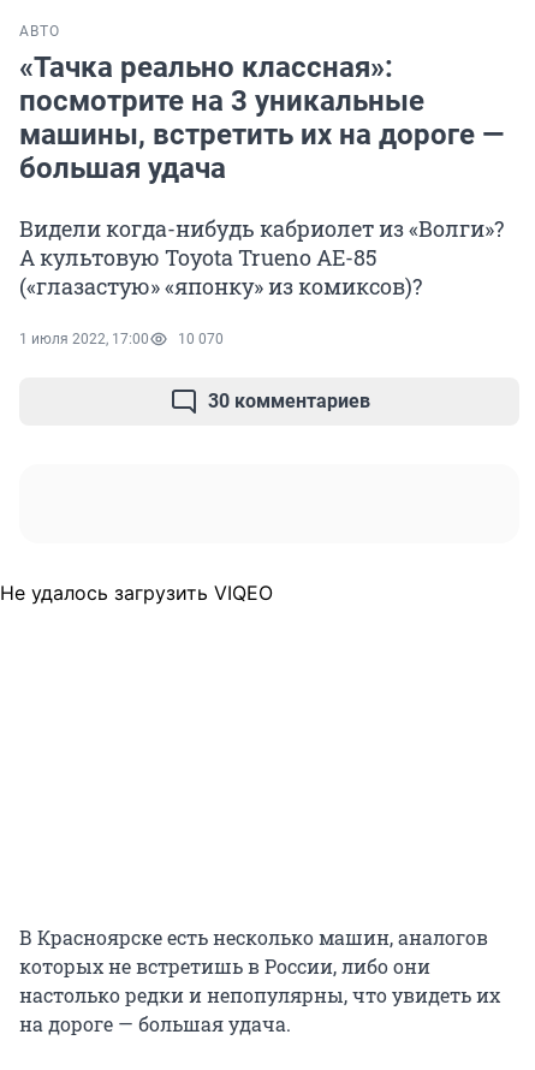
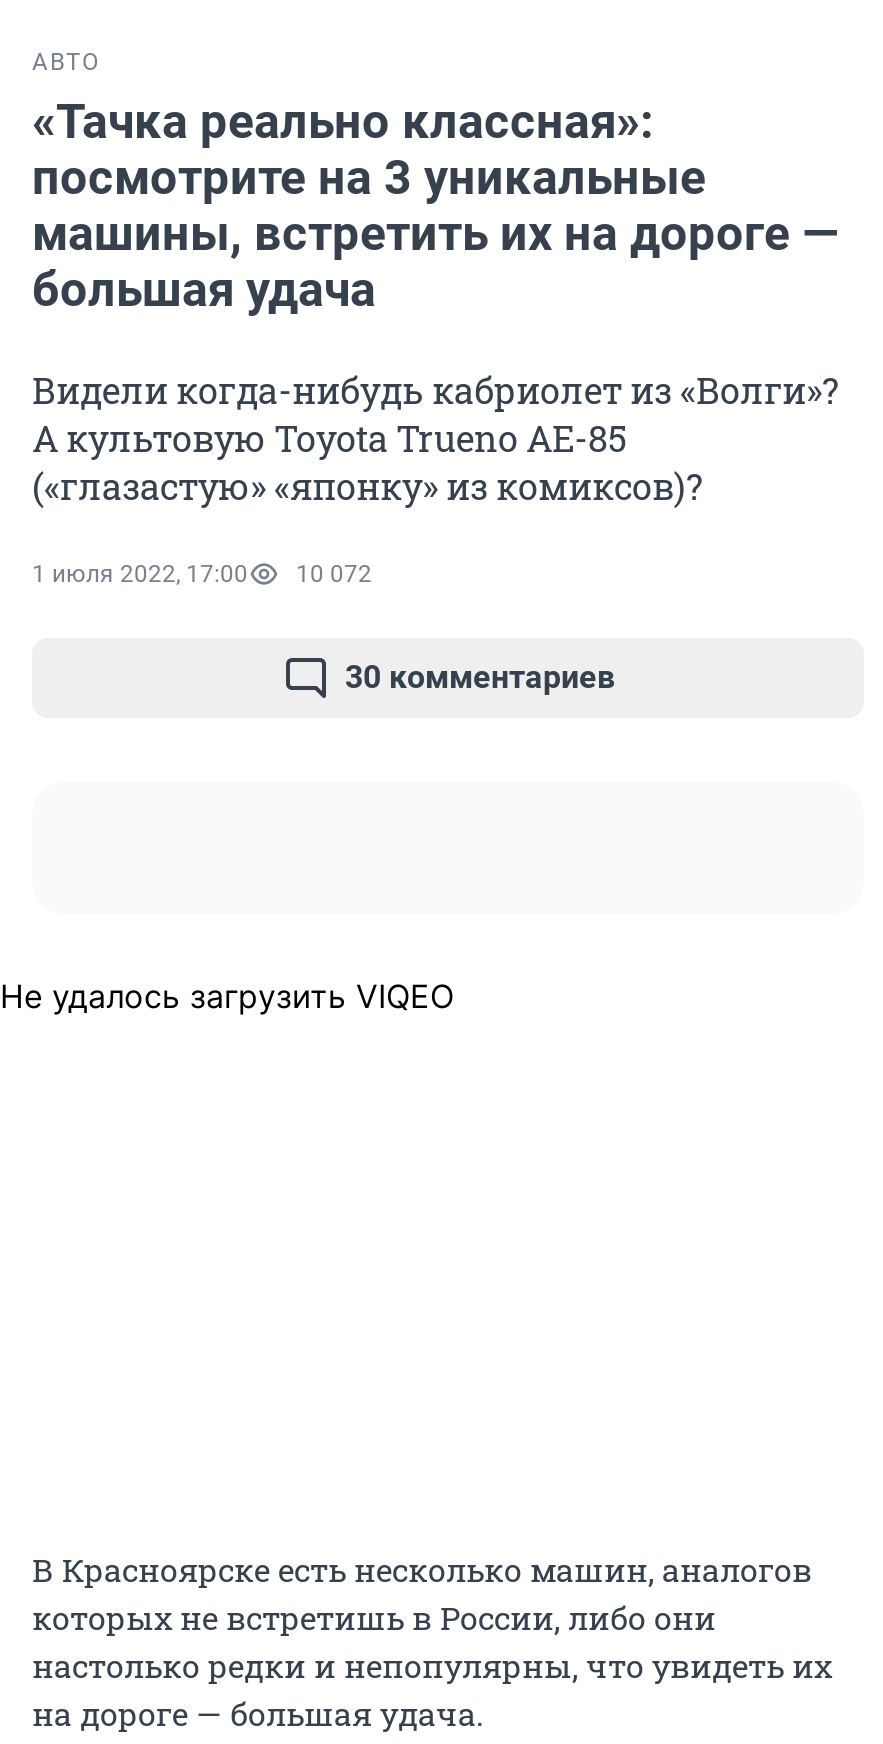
- 1 июля 2022, 17:00 10 070
+ 1 июля 2022, 17:00 10 072
